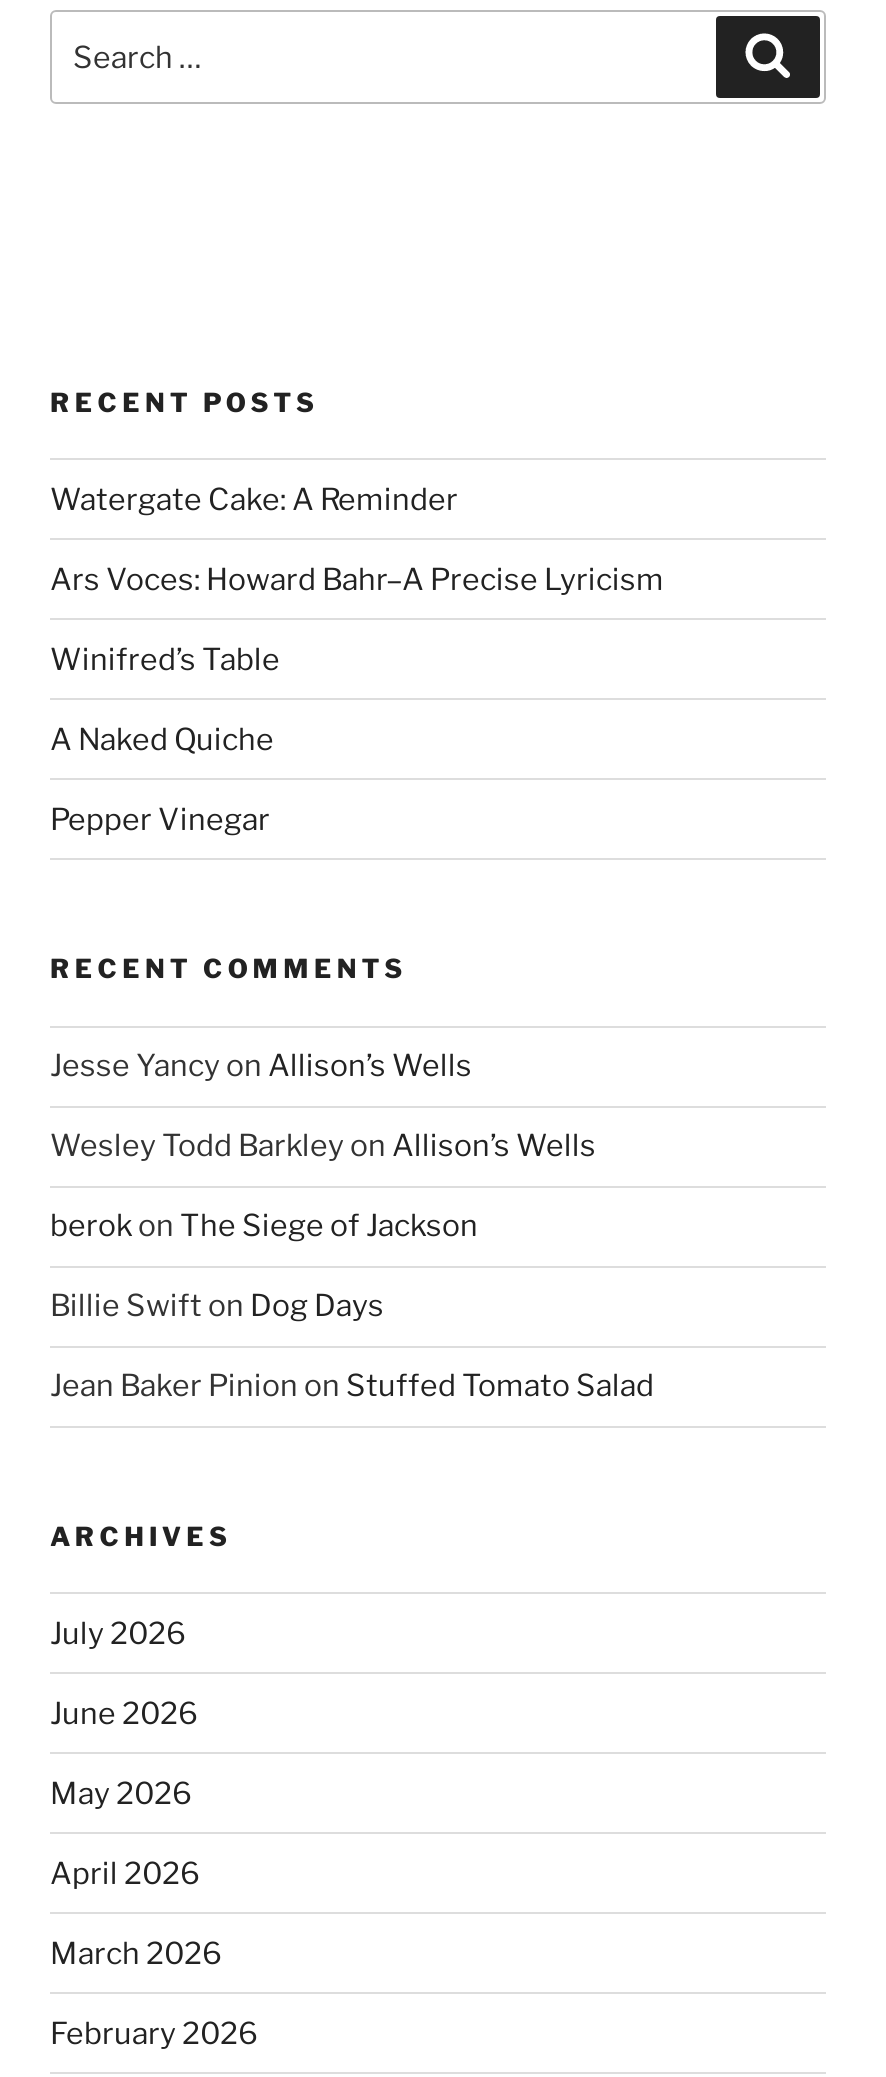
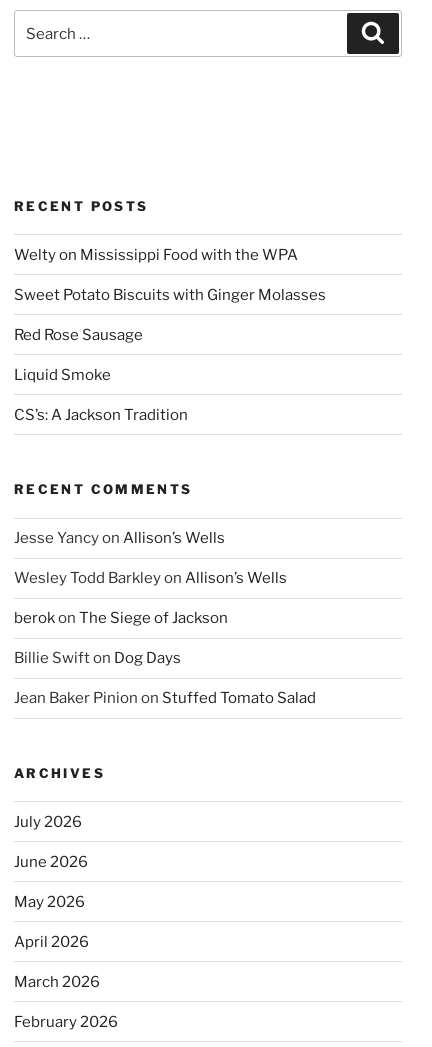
- Watergate Cake: A Reminder
+ Welty on Mississippi Food with the WPA

- Ars Voces: Howard Bahr–A Precise Lyricism
+ Sweet Potato Biscuits with Ginger Molasses

- Winifred’s Table
+ Red Rose Sausage

- A Naked Quiche
+ Liquid Smoke

- Pepper Vinegar
+ CS’s: A Jackson Tradition
